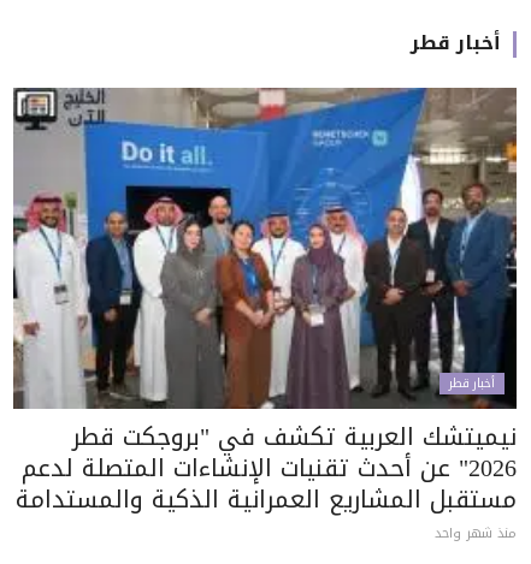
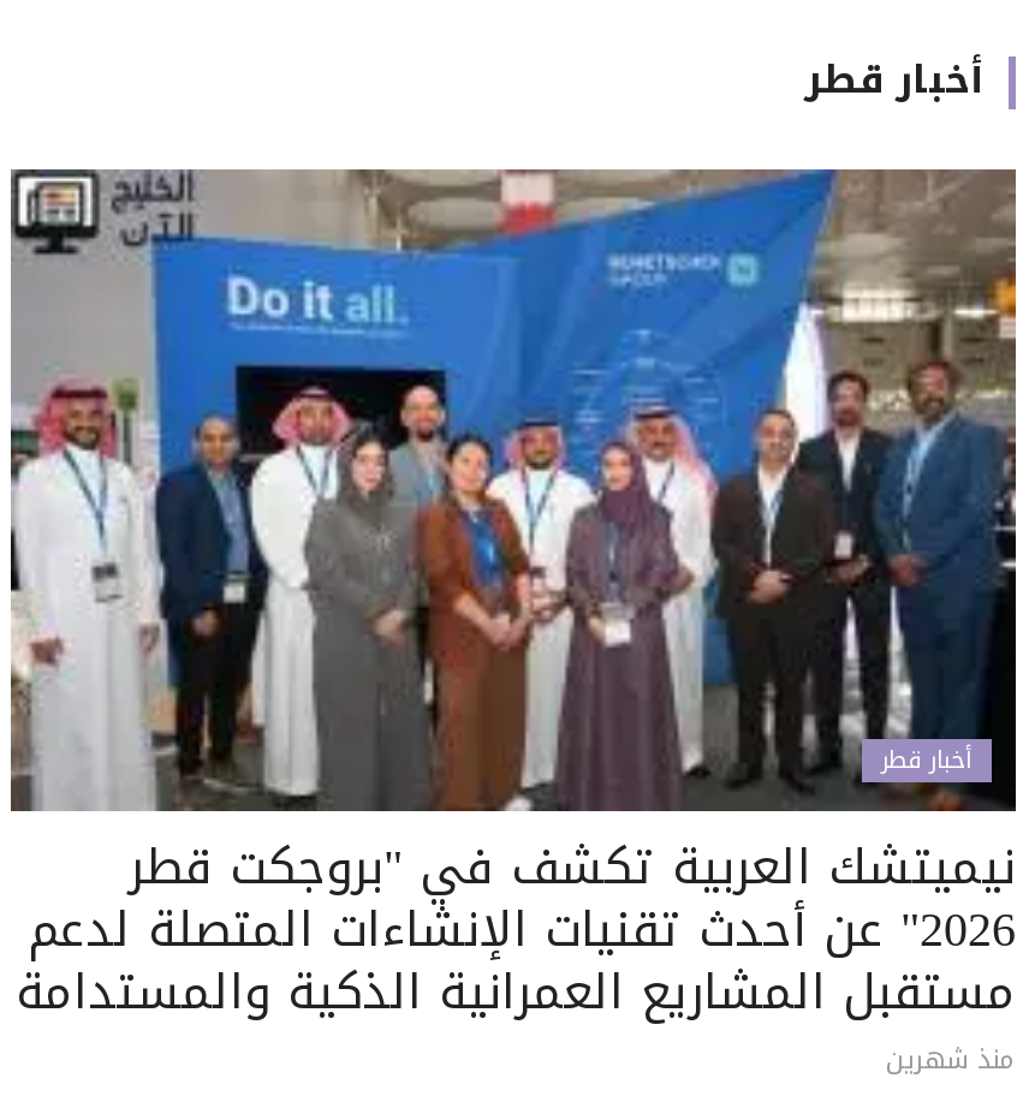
- منذ شهر واحد
+ منذ شهرين
